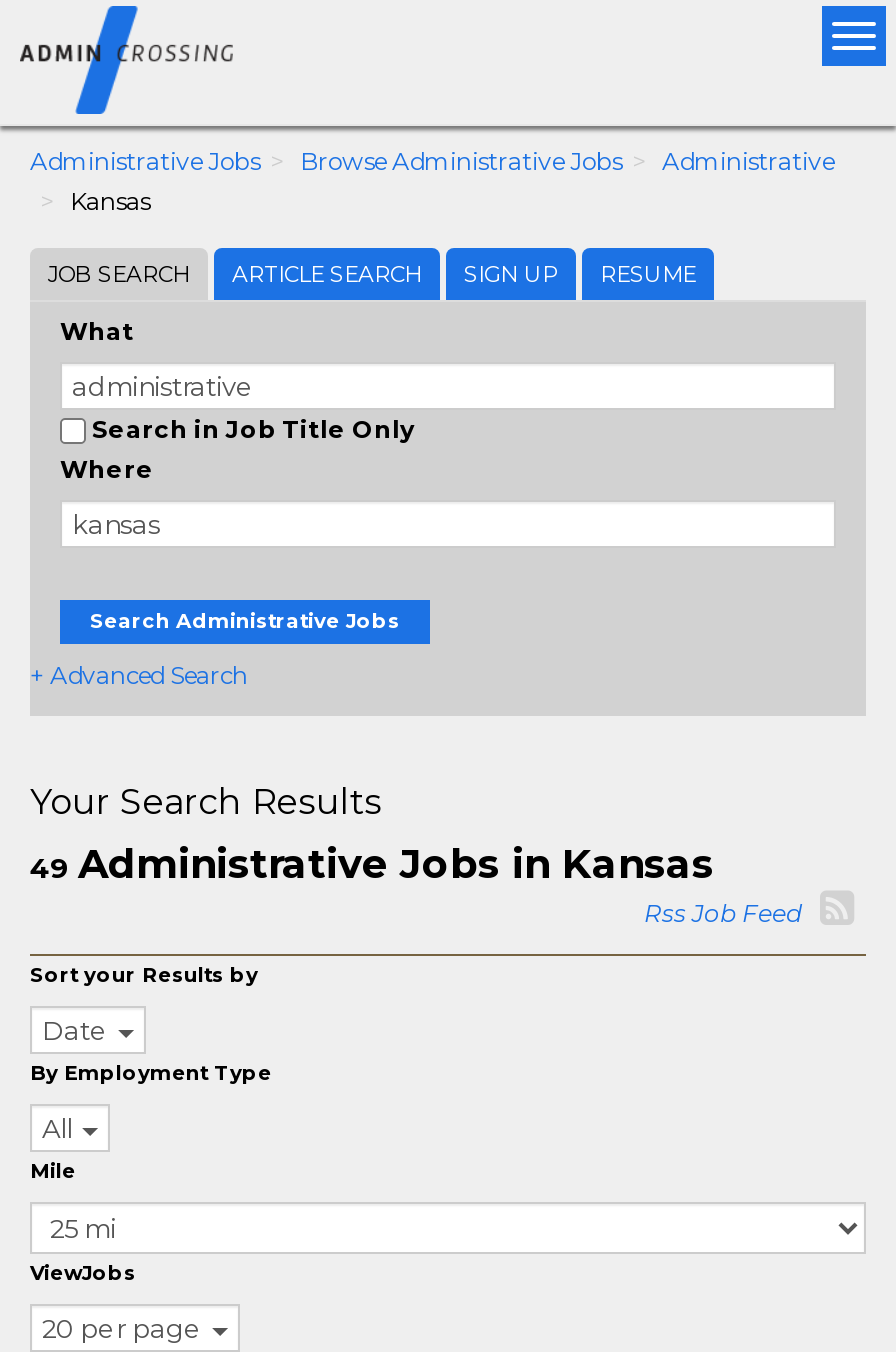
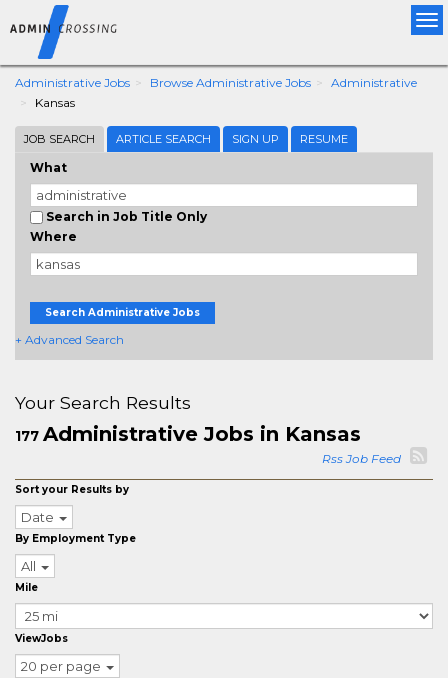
- 49 Administrative Jobs in Kansas
+ 177 Administrative Jobs in Kansas
